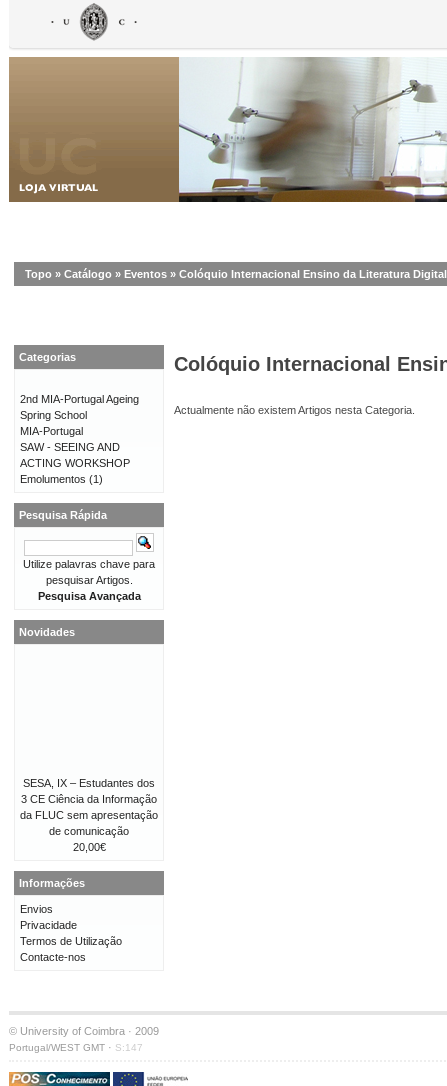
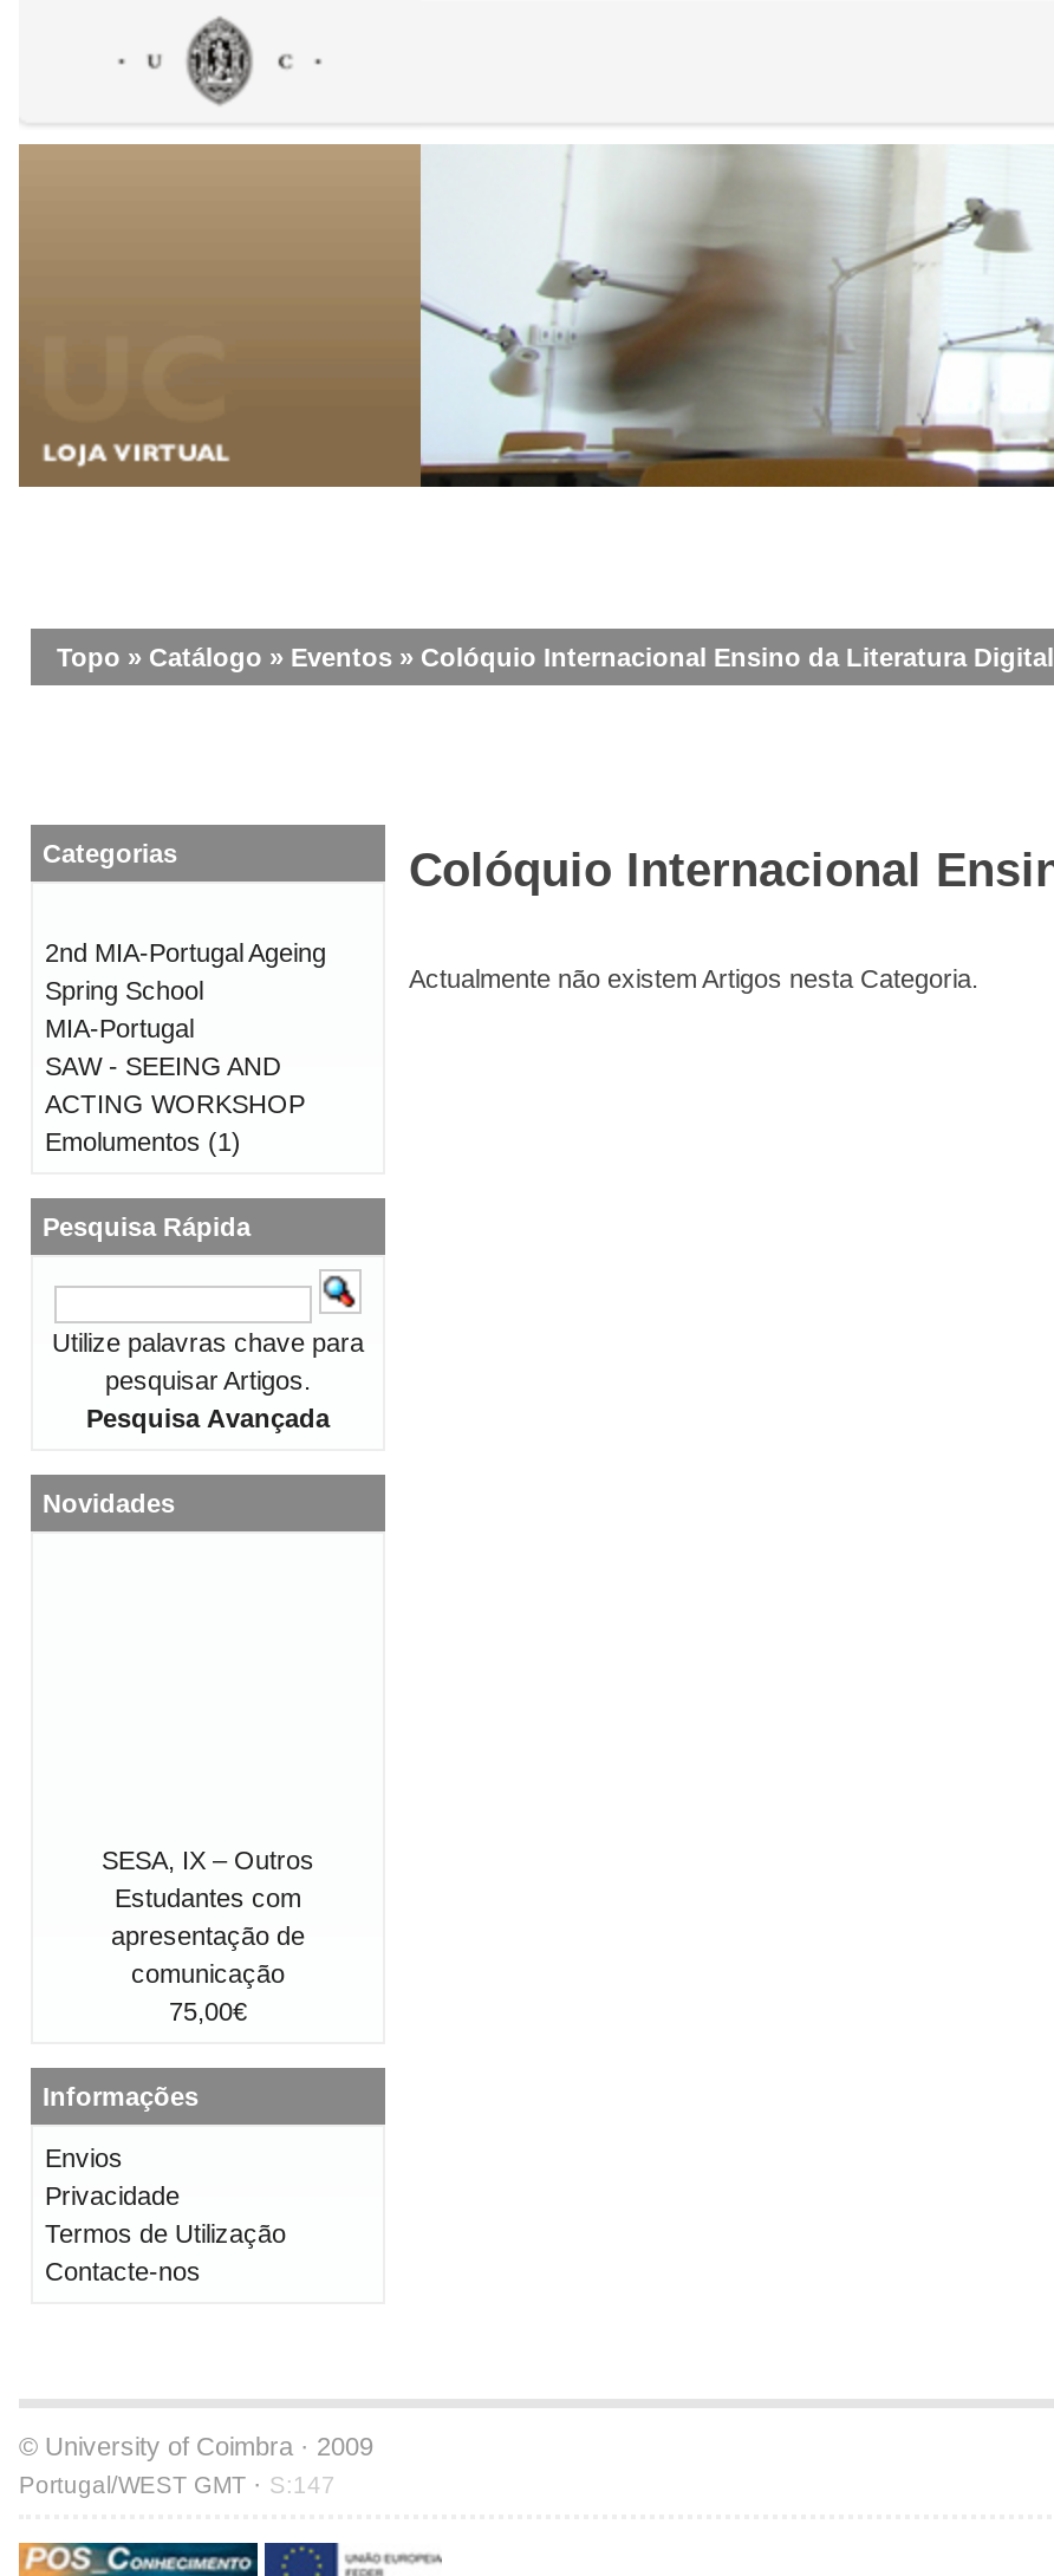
- SESA, IX – Estudantes dos
- 3 CE Ciência da Informação
- da FLUC sem apresentação
- de comunicação
- 20,00€
+ SESA, IX – Outros
+ Estudantes com
+ apresentação de
+ comunicação
+ 75,00€
